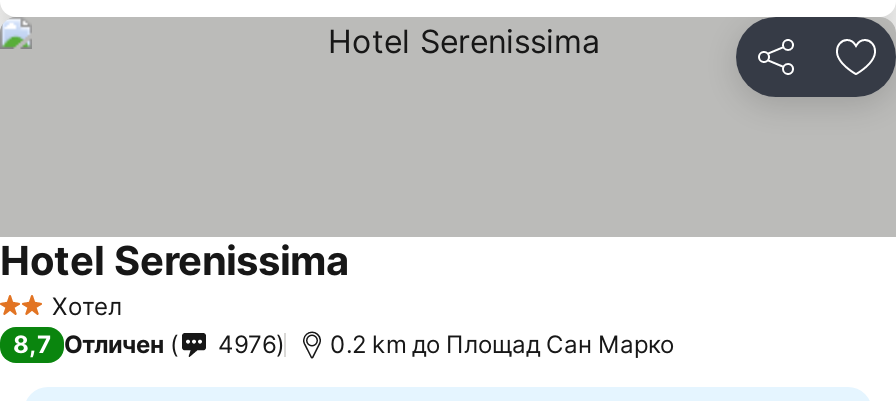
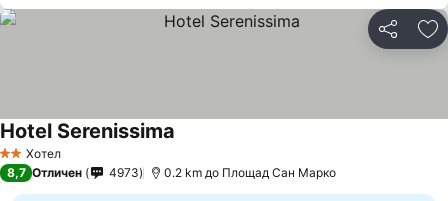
- 4976
+ 4973
